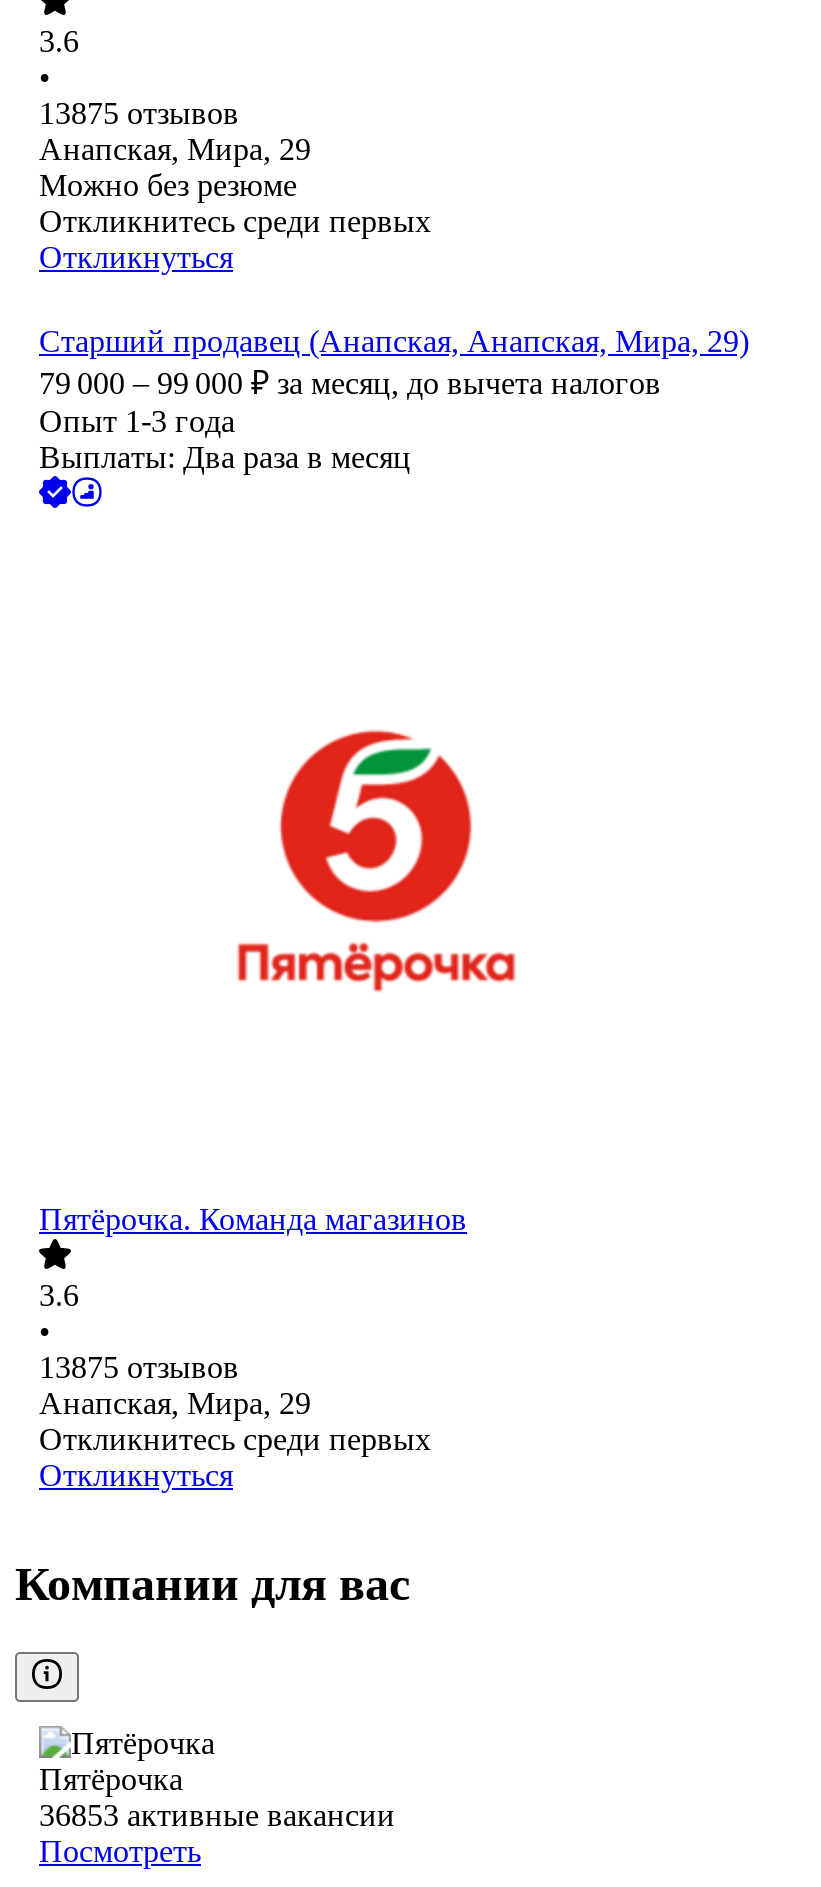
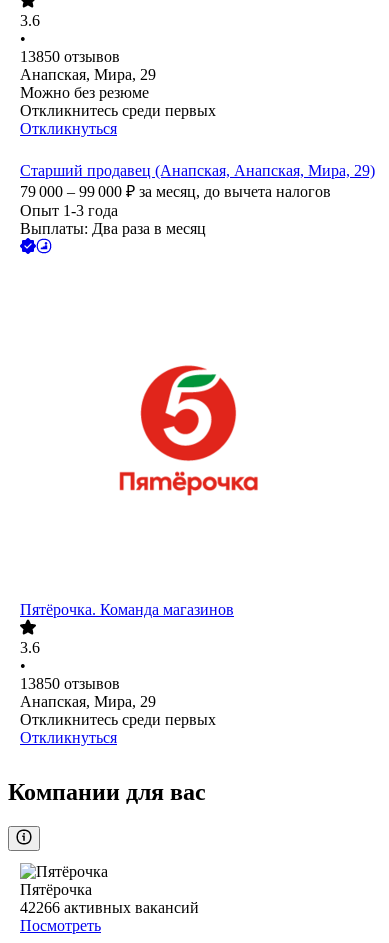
- 13875 отзывов
+ 13850 отзывов

- 13875 отзывов
+ 13850 отзывов

- 36853 активные вакансии
+ 42266 активных вакансий
